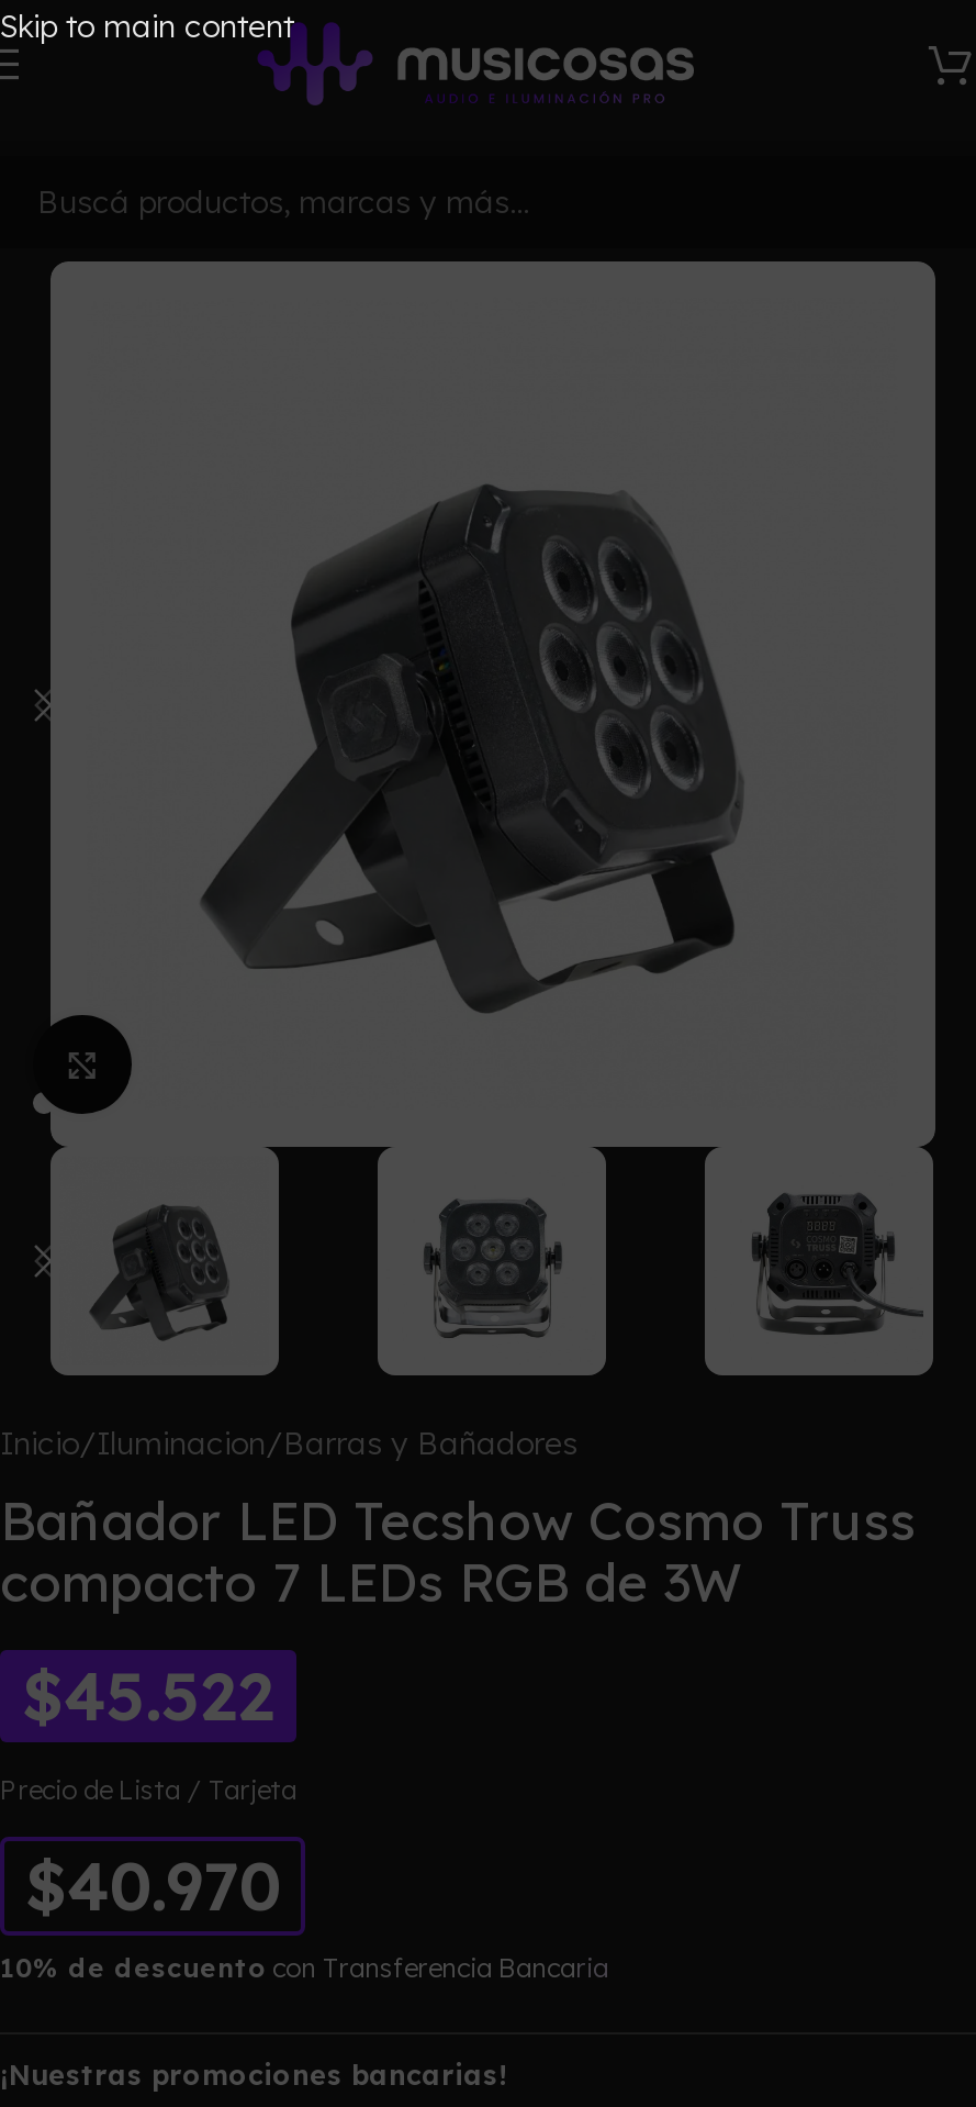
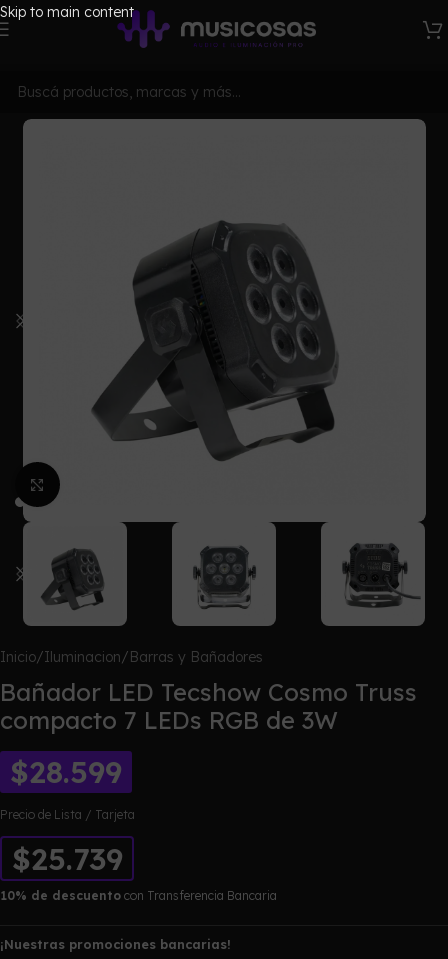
- $45.522
+ $28.599

- $40.970
+ $25.739
